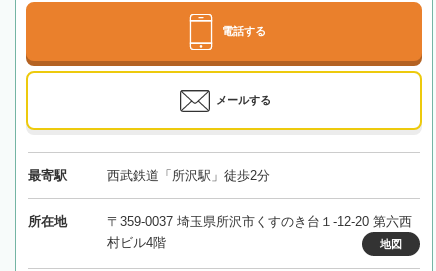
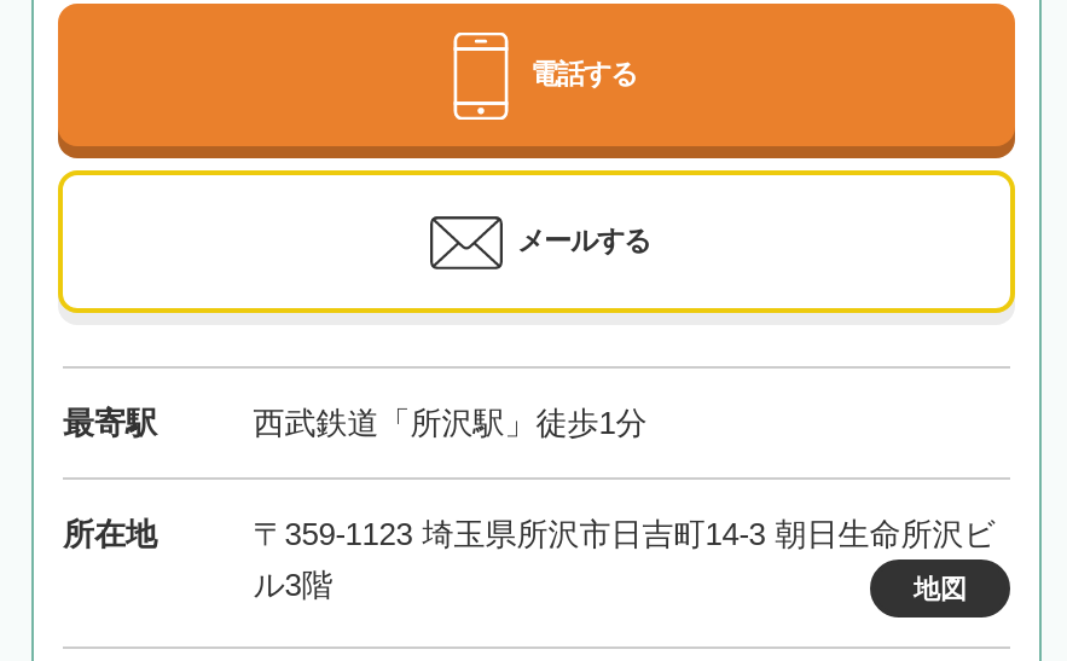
- 西武鉄道「所沢駅」徒歩2分
+ 西武鉄道「所沢駅」徒歩1分

- 〒359-0037 埼玉県所沢市くすのき台１-12-20 第六西
- 村ビル4階
+ 〒359-1123 埼玉県所沢市日吉町14-3 朝日生命所沢ビ
+ ル3階
